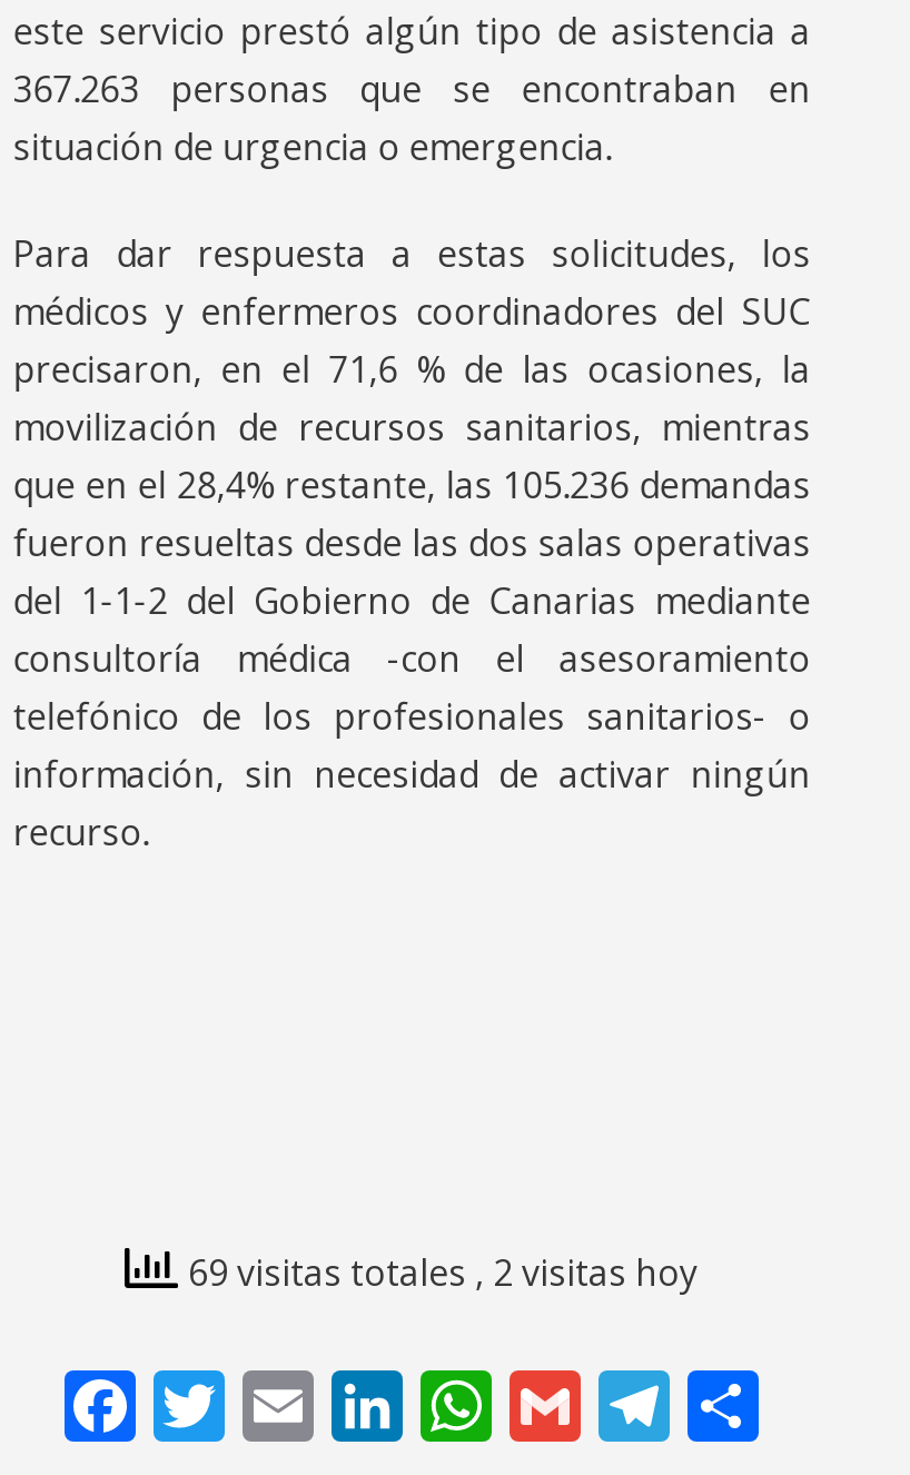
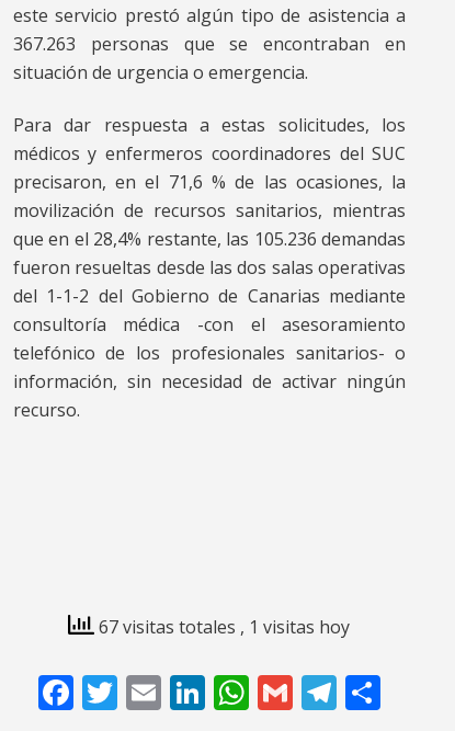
- 69 visitas totales, 2 visitas hoy
+ 67 visitas totales, 1 visitas hoy
